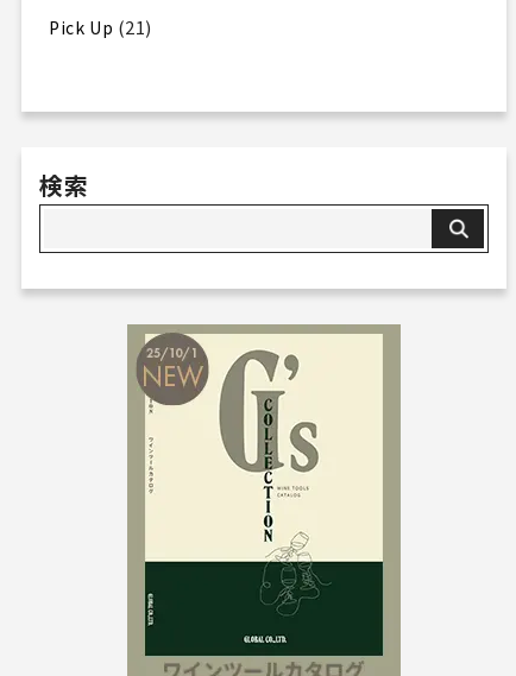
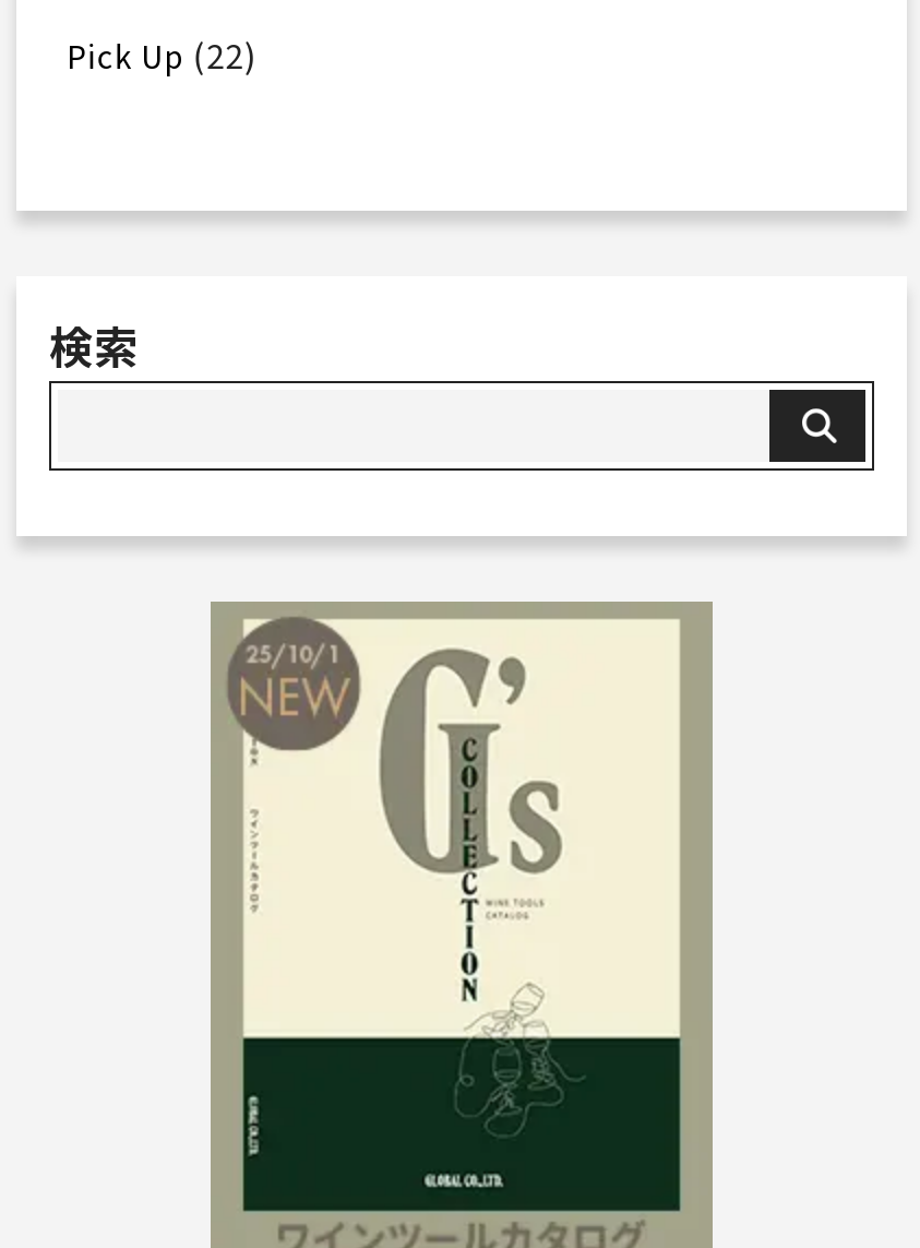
- Pick Up (21)
+ Pick Up (22)
